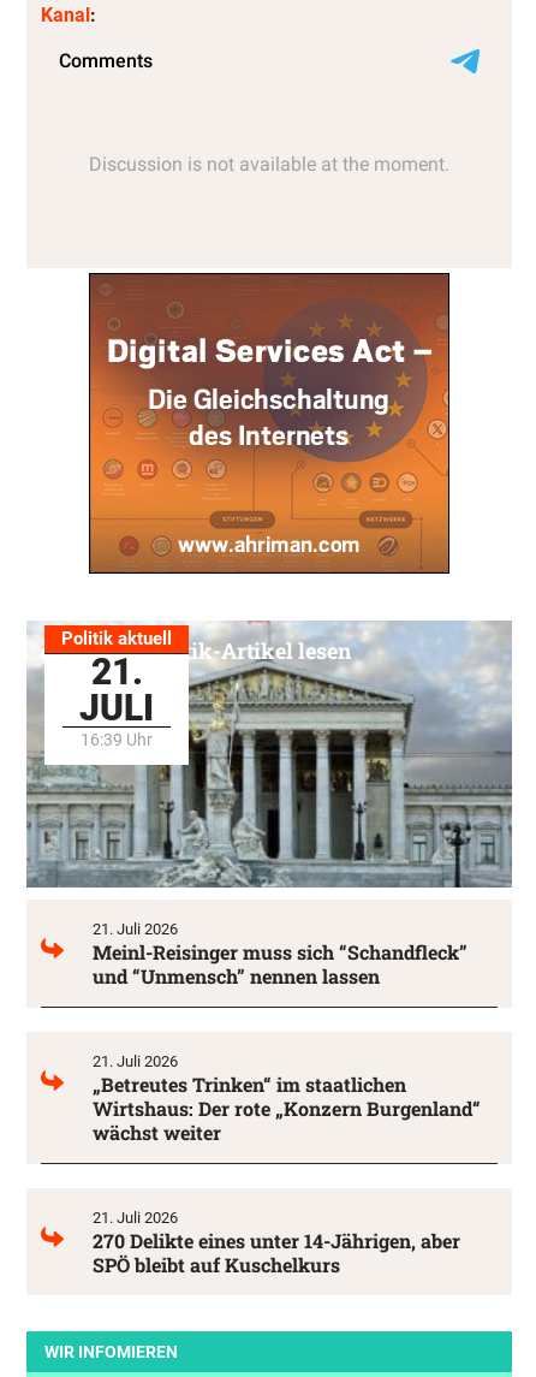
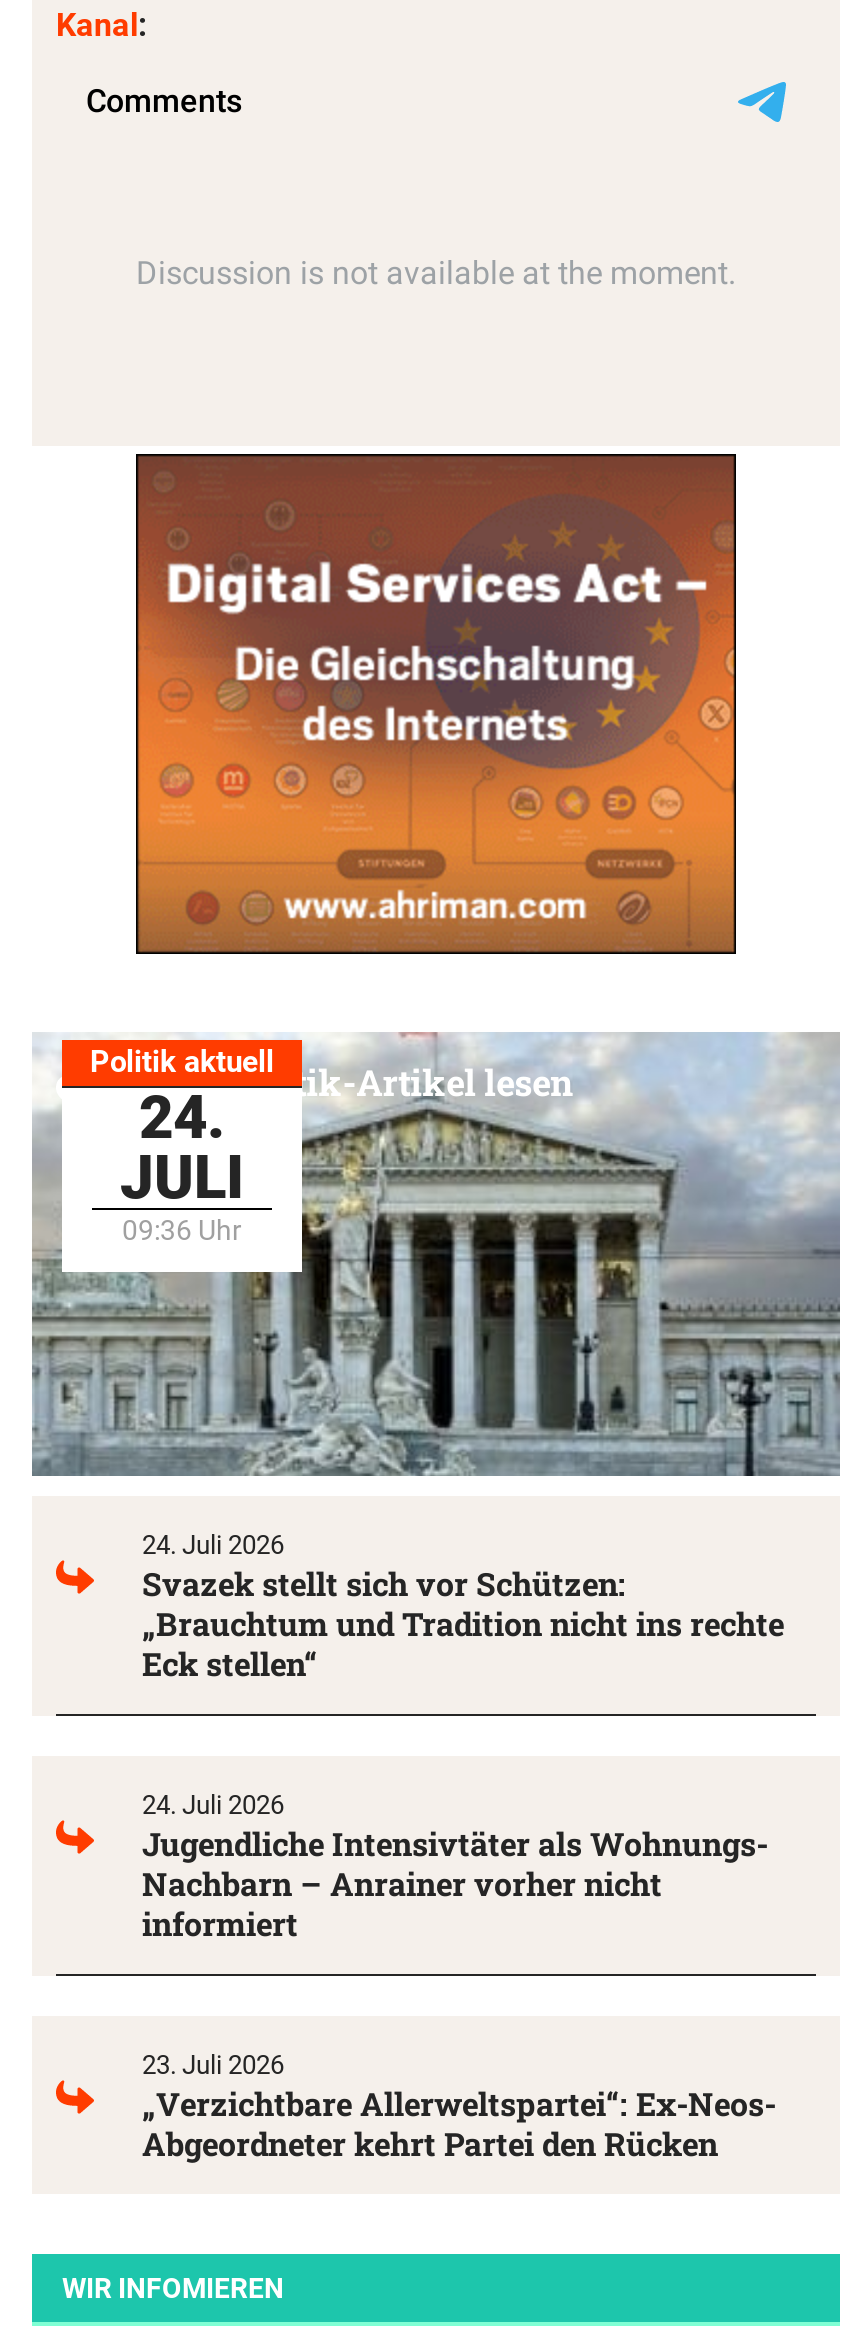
- 21.
+ 24.

- 16:39 Uhr
+ 09:36 Uhr

- 21. Juli 2026
- Meinl-Reisinger muss sich “Schandfleck”
- und “Unmensch” nennen lassen
+ 24. Juli 2026
+ Svazek stellt sich vor Schützen:
+ „Brauchtum und Tradition nicht ins rechte
+ Eck stellen“

- 21. Juli 2026
- „Betreutes Trinken“ im staatlichen
- Wirtshaus: Der rote „Konzern Burgenland“
- wächst weiter
+ 24. Juli 2026
+ Jugendliche Intensivtäter als Wohnungs-
+ Nachbarn – Anrainer vorher nicht
+ informiert

- 21. Juli 2026
- 270 Delikte eines unter 14-Jährigen, aber
- SPÖ bleibt auf Kuschelkurs
+ 23. Juli 2026
+ „Verzichtbare Allerweltspartei“: Ex-Neos-
+ Abgeordneter kehrt Partei den Rücken
